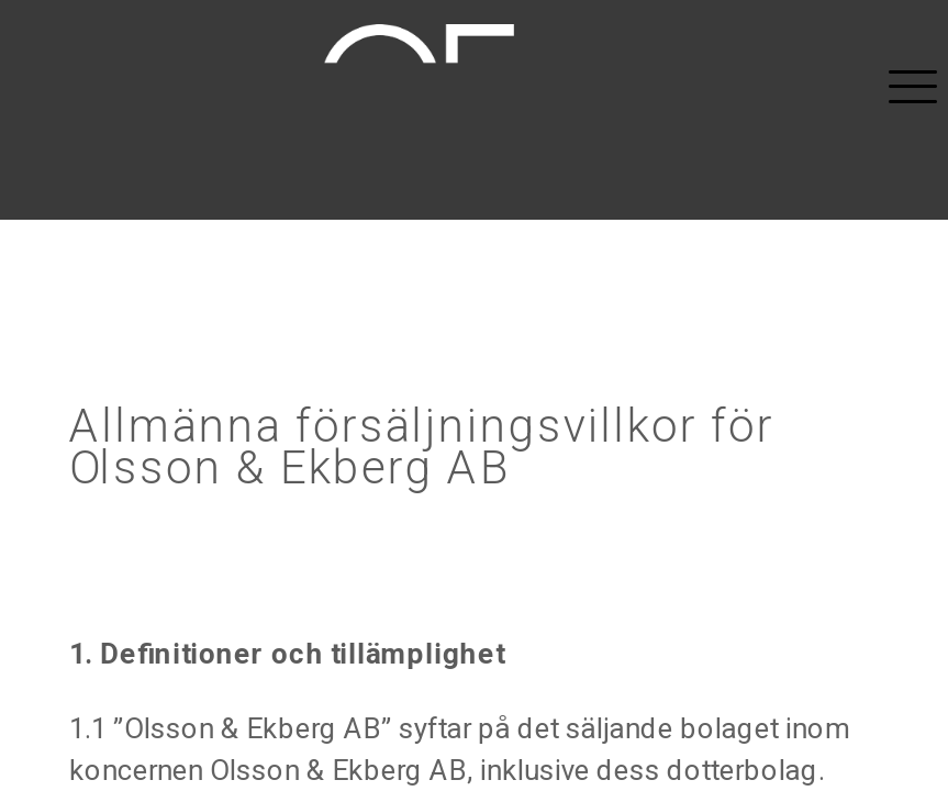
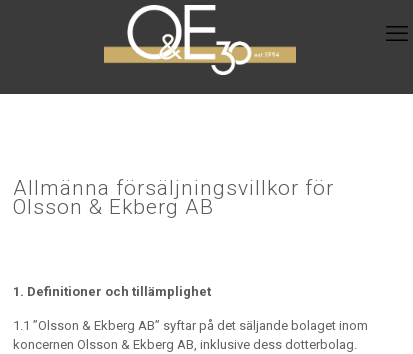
+ [image]
